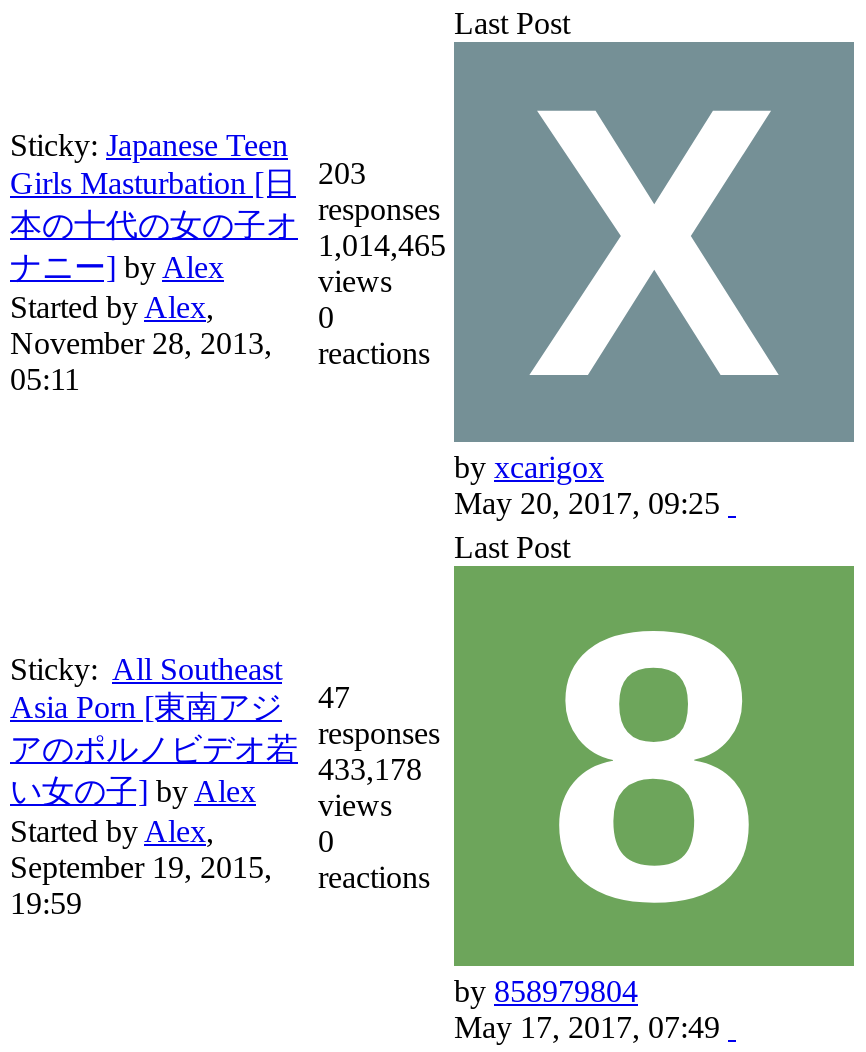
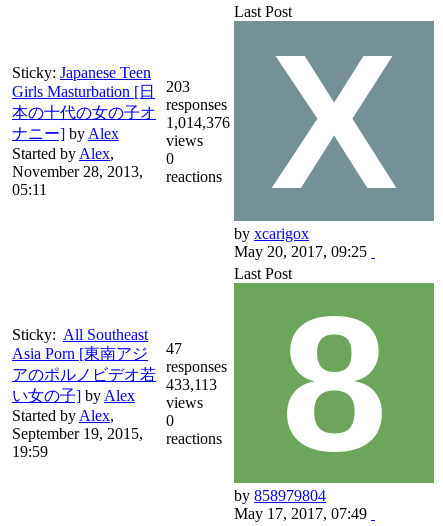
- 1,014,465
+ 1,014,376

- 433,178
+ 433,113
